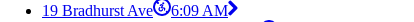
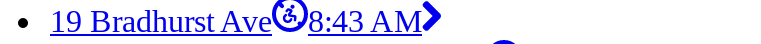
- 19 Bradhurst Ave 6:09 AM
+ 19 Bradhurst Ave 8:43 AM
